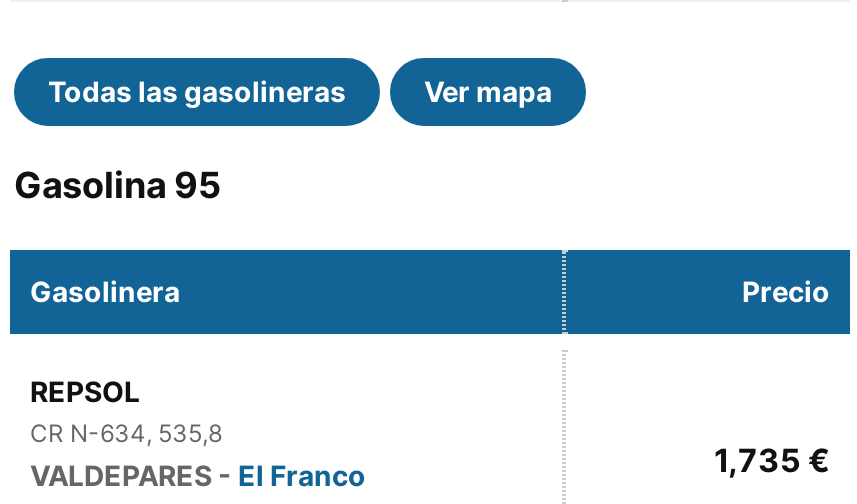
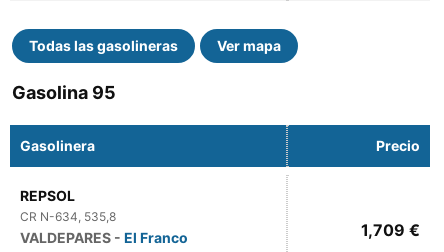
- 1,735 €
+ 1,709 €
